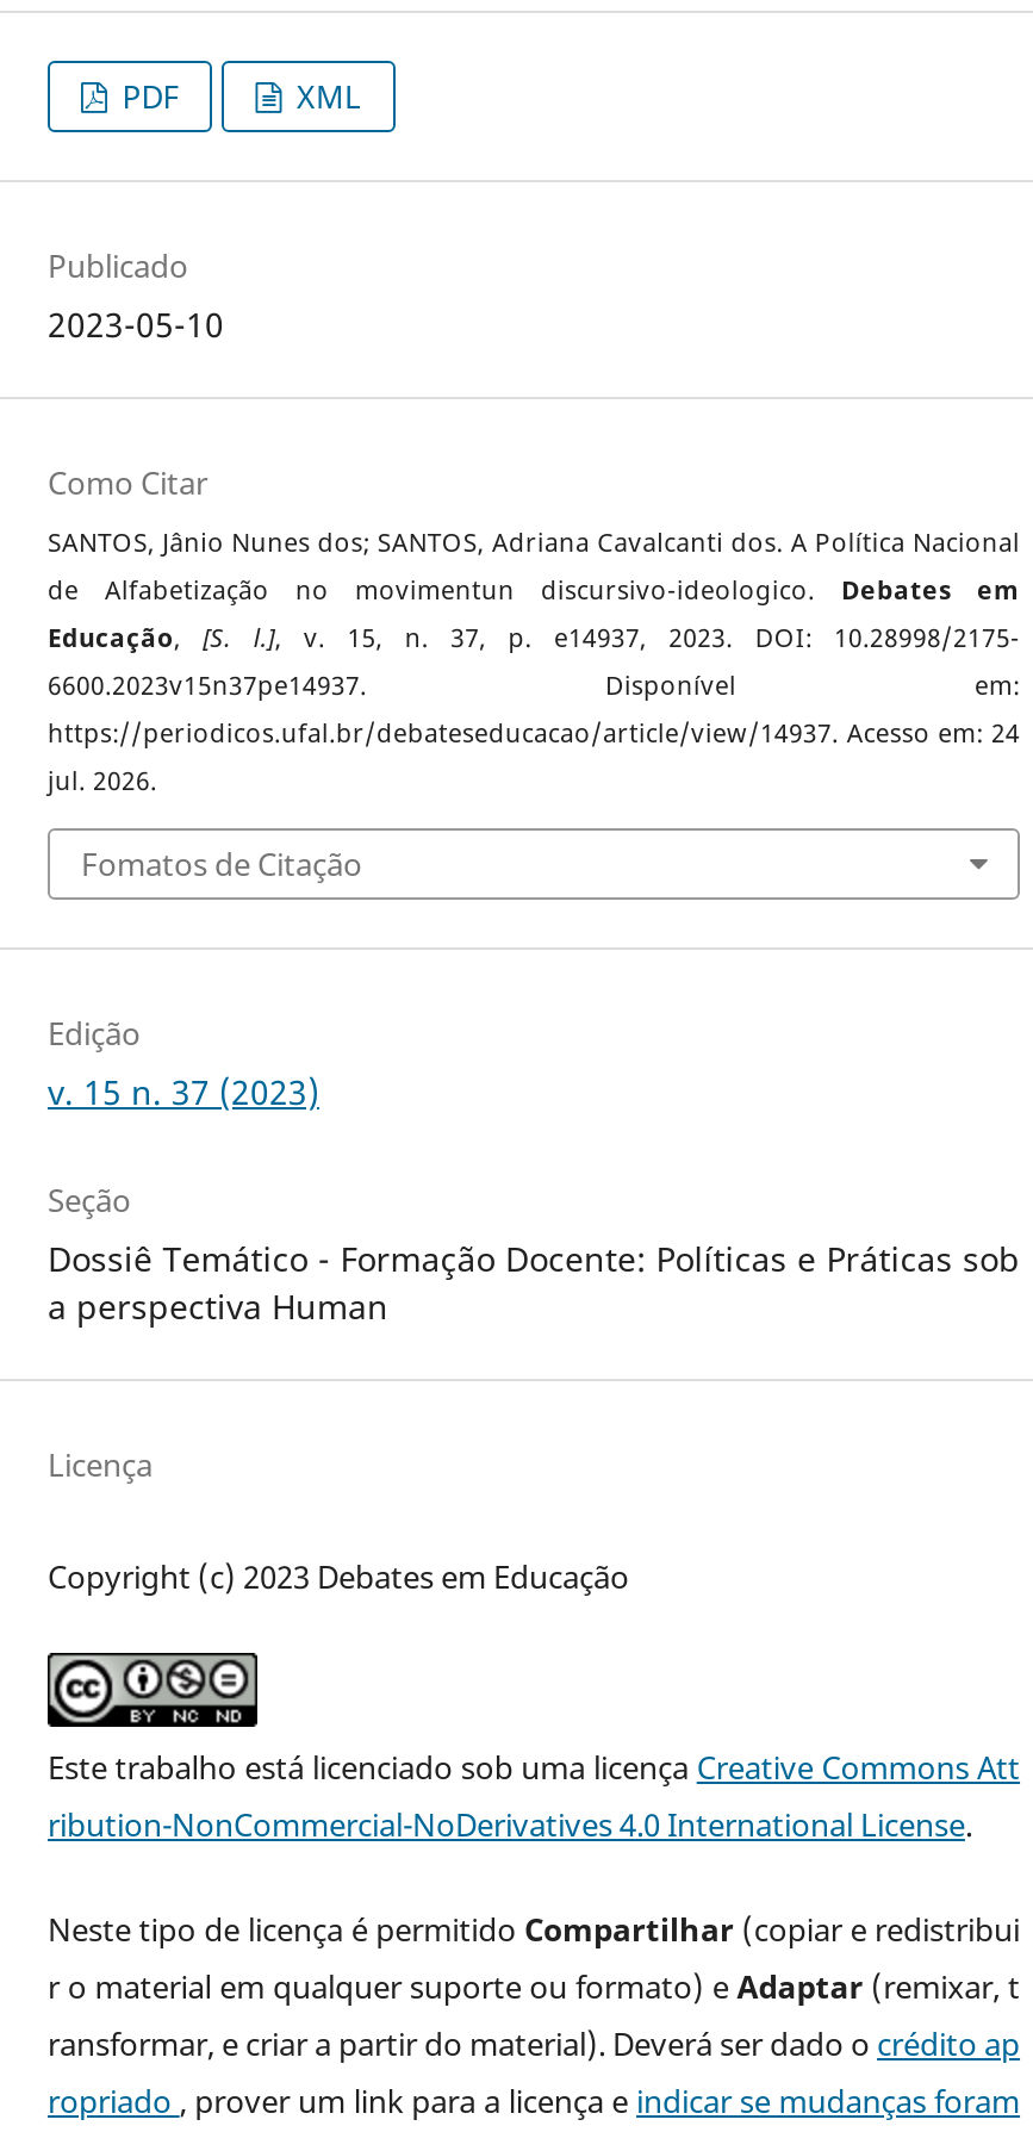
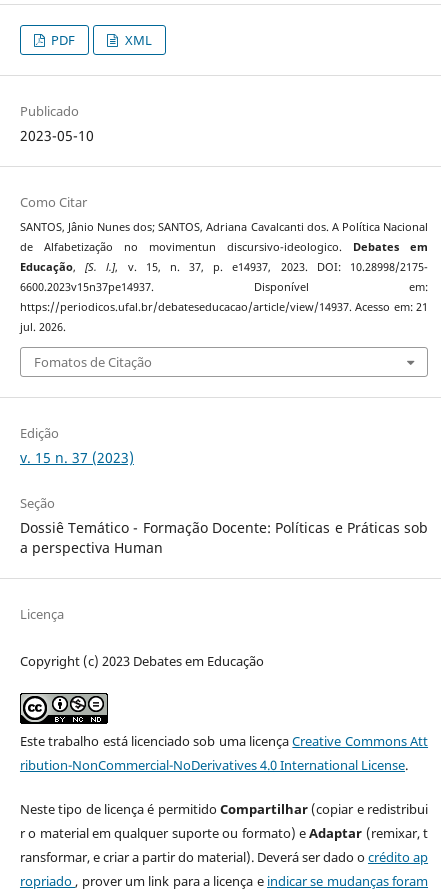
- https://periodicos.ufal.br/debateseducacao/article/view/14937. Acesso em: 24
+ https://periodicos.ufal.br/debateseducacao/article/view/14937. Acesso em: 21
